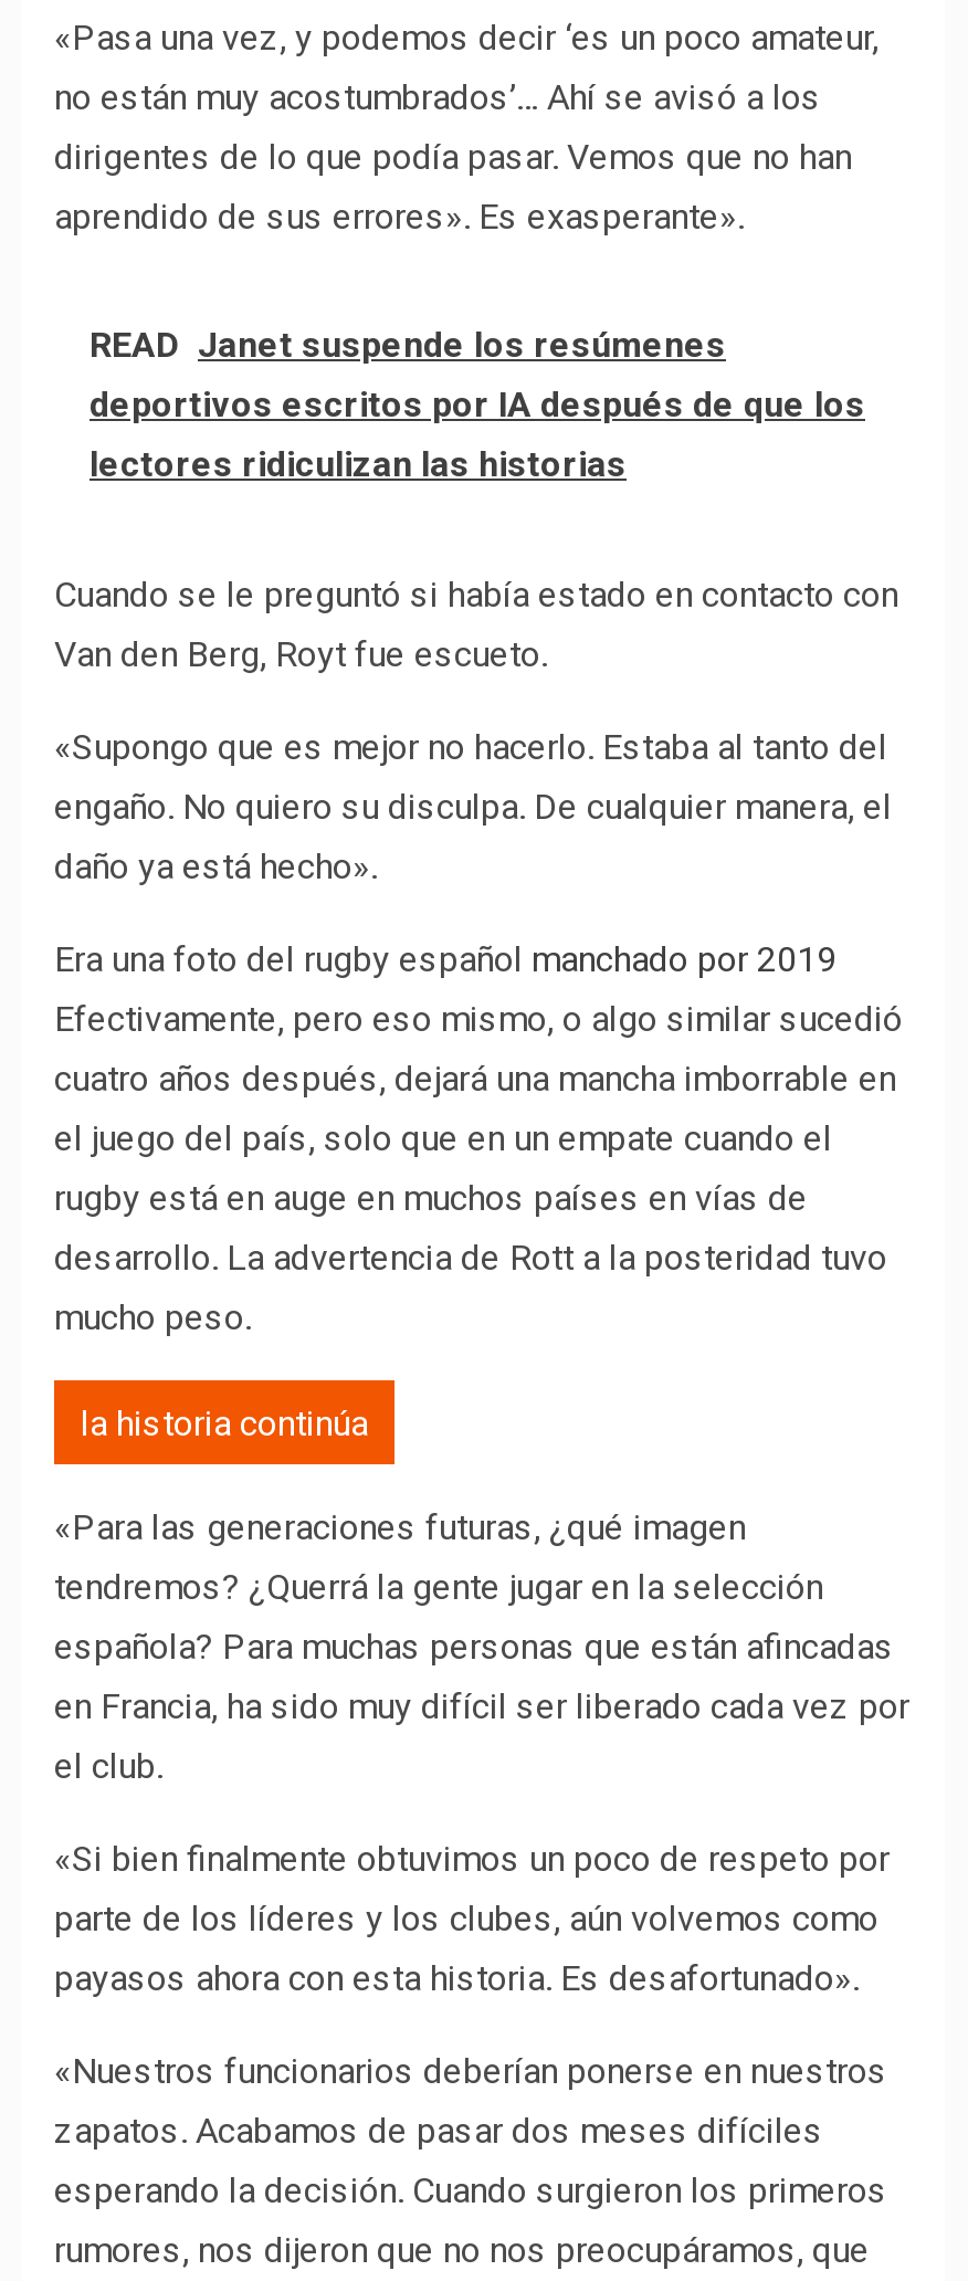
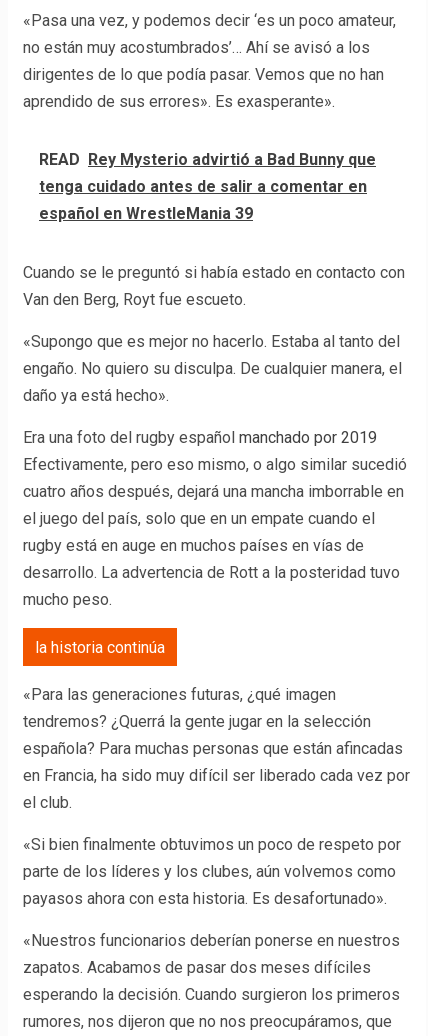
- READ Janet suspende los resúmenes
- deportivos escritos por IA después de que los
- lectores ridiculizan las historias
+ READ Rey Mysterio advirtió a Bad Bunny que
+ tenga cuidado antes de salir a comentar en
+ español en WrestleMania 39
